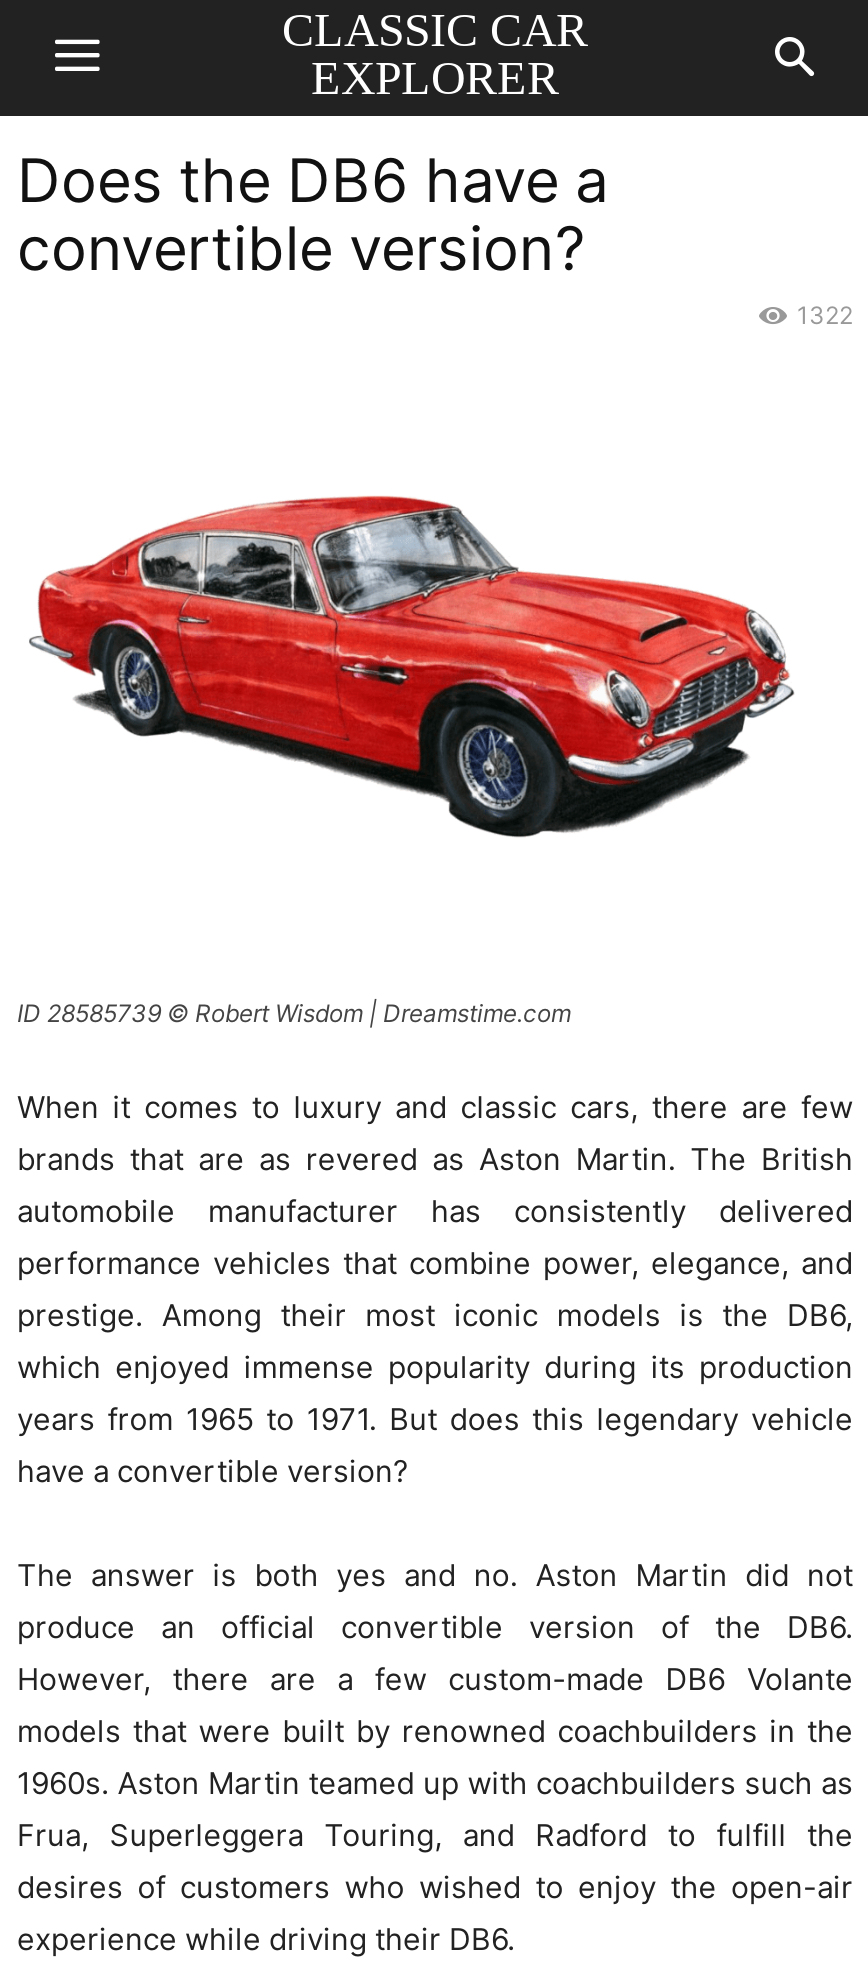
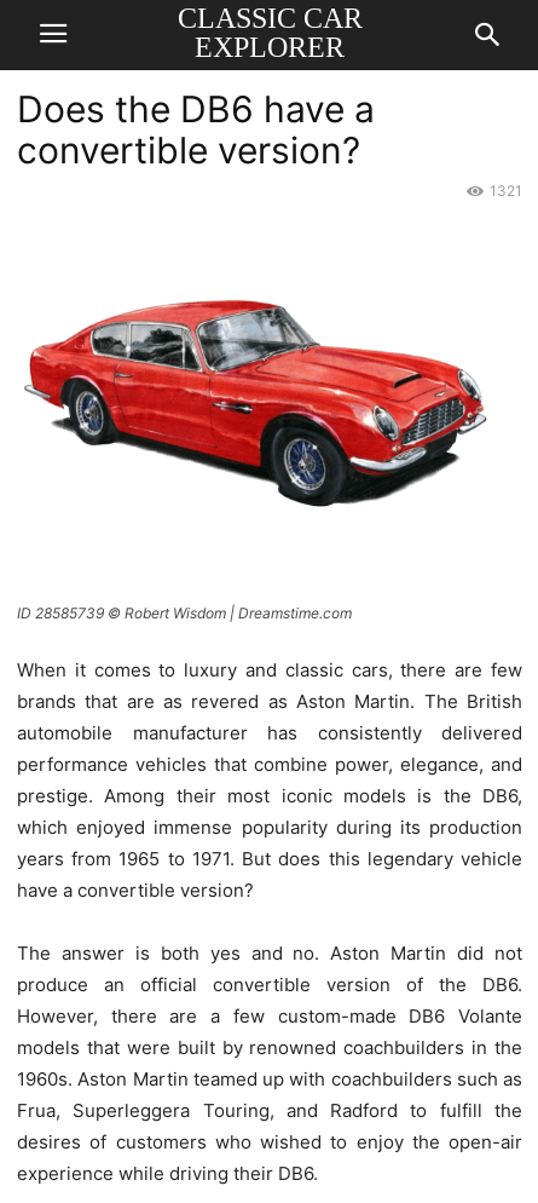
- 1322
+ 1321
